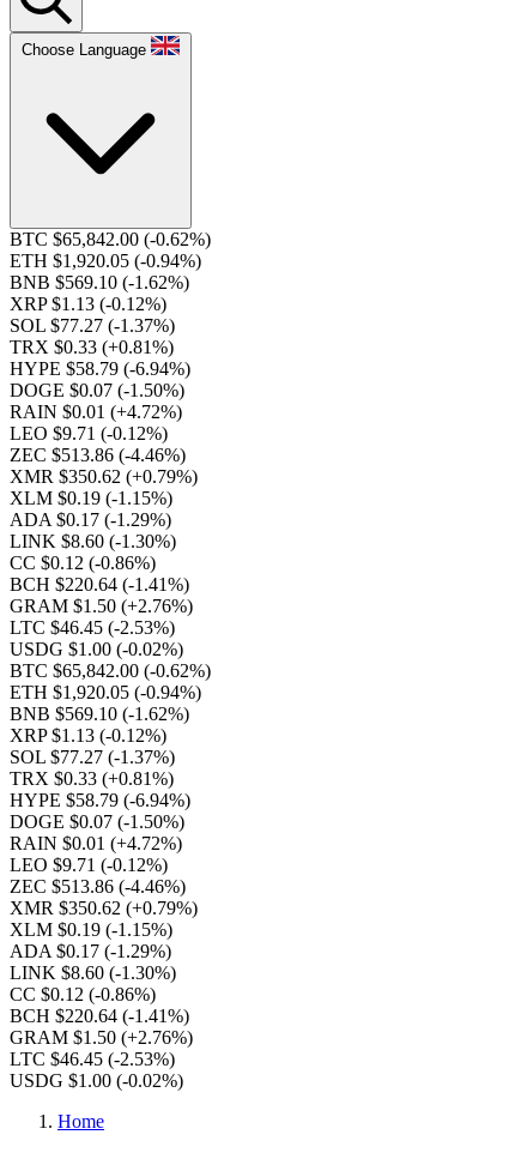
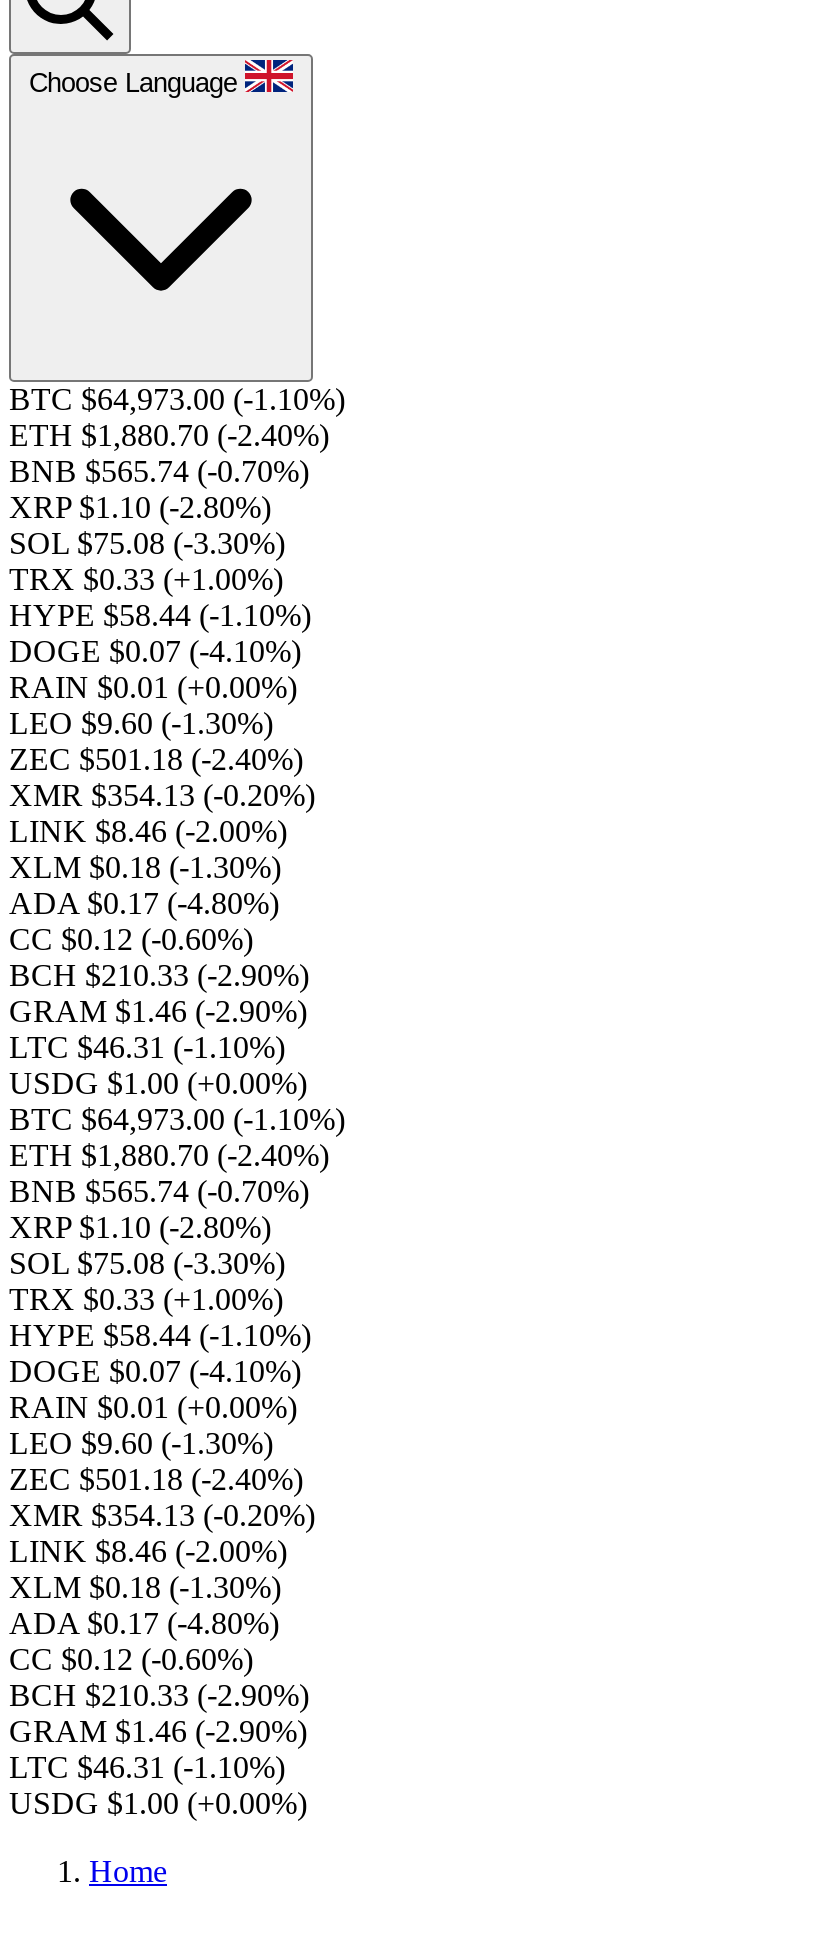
- BTC $65,842.00(-0.62%)
- ETH $1,920.05 (-0.94%)
- BNB $569.10 (-1.62%)
- XRP $1.13 (-0.12%)
- SOL $77.27(-1.37%)
- TRX $0.33 (+0.81%)
- HYPE $58.79 (-6.94%)
- DOGE $0.07 (-1.50%)
- RAIN $0.01 (+4.72%)
- LEO $9.71 (-0.12%)
- ZEC $513.86 (-4.46%)
- XMR $350.62(+0.79%)
- XLM $0.19 (-1.15%)
- ADA $0.17 (-1.29%)
- LINK $8.60 (-1.30%)
- CC $0.12 (-0.86%)
- BCH $220.64 (-1.41%)
- GRAM $1.50 (+2.76%)
- LTC $46.45 (-2.53%)
- USDG $1.00(-0.02%)
- BTC $65,842.00 (-0.62%)
- ETH $1,920.05 (-0.94%)
- BNB $569.10 (-1.62%)
- XRP $1.13 (-0.12%)
- SOL $77.27(-1.37%)
- TRX $0.33 (+0.81%)
- HYPE $58.79 (-6.94%)
- DOGE $0.07 (-1.50%)
- RAIN $0.01 (+4.72%)
- LEO $9.71 (-0.12%)
- ZEC $513.86 (-4.46%)
- XMR $350.62(+0.79%)
- XLM $0.19 (-1.15%)
- ADA $0.17 (-1.29%)
- LINK $8.60 (-1.30%)
- CC $0.12 (-0.86%)
- BCH $220.64 (-1.41%)
- GRAM $1.50 (+2.76%)
- LTC $46.45 (-2.53%)
- USDG $1.00(-0.02%)
+ BTC $64,973.00(-1.10%)
+ ETH $1,880.70 (-2.40%)
+ BNB $565.74 (-0.70%)
+ XRP $1.10 (-2.80%)
+ SOL $75.08(-3.30%)
+ TRX $0.33 (+1.00%)
+ HYPE $58.44 (-1.10%)
+ DOGE $0.07 (-4.10%)
+ RAIN $0.01 (+0.00%)
+ LEO $9.60 (-1.30%)
+ ZEC $501.18 (-2.40%)
+ XMR $354.13(-0.20%)
+ LINK $8.46 (-2.00%)
+ XLM $0.18 (-1.30%)
+ ADA $0.17 (-4.80%)
+ CC $0.12 (-0.60%)
+ BCH $210.33 (-2.90%)
+ GRAM $1.46 (-2.90%)
+ LTC $46.31 (-1.10%)
+ USDG $1.00(+0.00%)
+ BTC $64,973.00 (-1.10%)
+ ETH $1,880.70 (-2.40%)
+ BNB $565.74 (-0.70%)
+ XRP $1.10 (-2.80%)
+ SOL $75.08(-3.30%)
+ TRX $0.33 (+1.00%)
+ HYPE $58.44 (-1.10%)
+ DOGE $0.07 (-4.10%)
+ RAIN $0.01 (+0.00%)
+ LEO $9.60 (-1.30%)
+ ZEC $501.18 (-2.40%)
+ XMR $354.13(-0.20%)
+ LINK $8.46 (-2.00%)
+ XLM $0.18 (-1.30%)
+ ADA $0.17 (-4.80%)
+ CC $0.12 (-0.60%)
+ BCH $210.33 (-2.90%)
+ GRAM $1.46 (-2.90%)
+ LTC $46.31 (-1.10%)
+ USDG $1.00(+0.00%)
